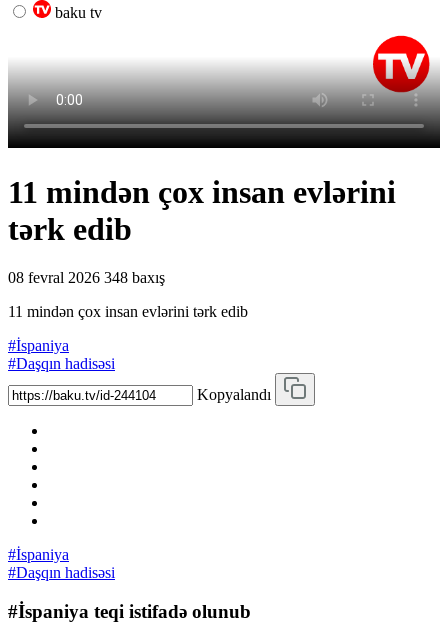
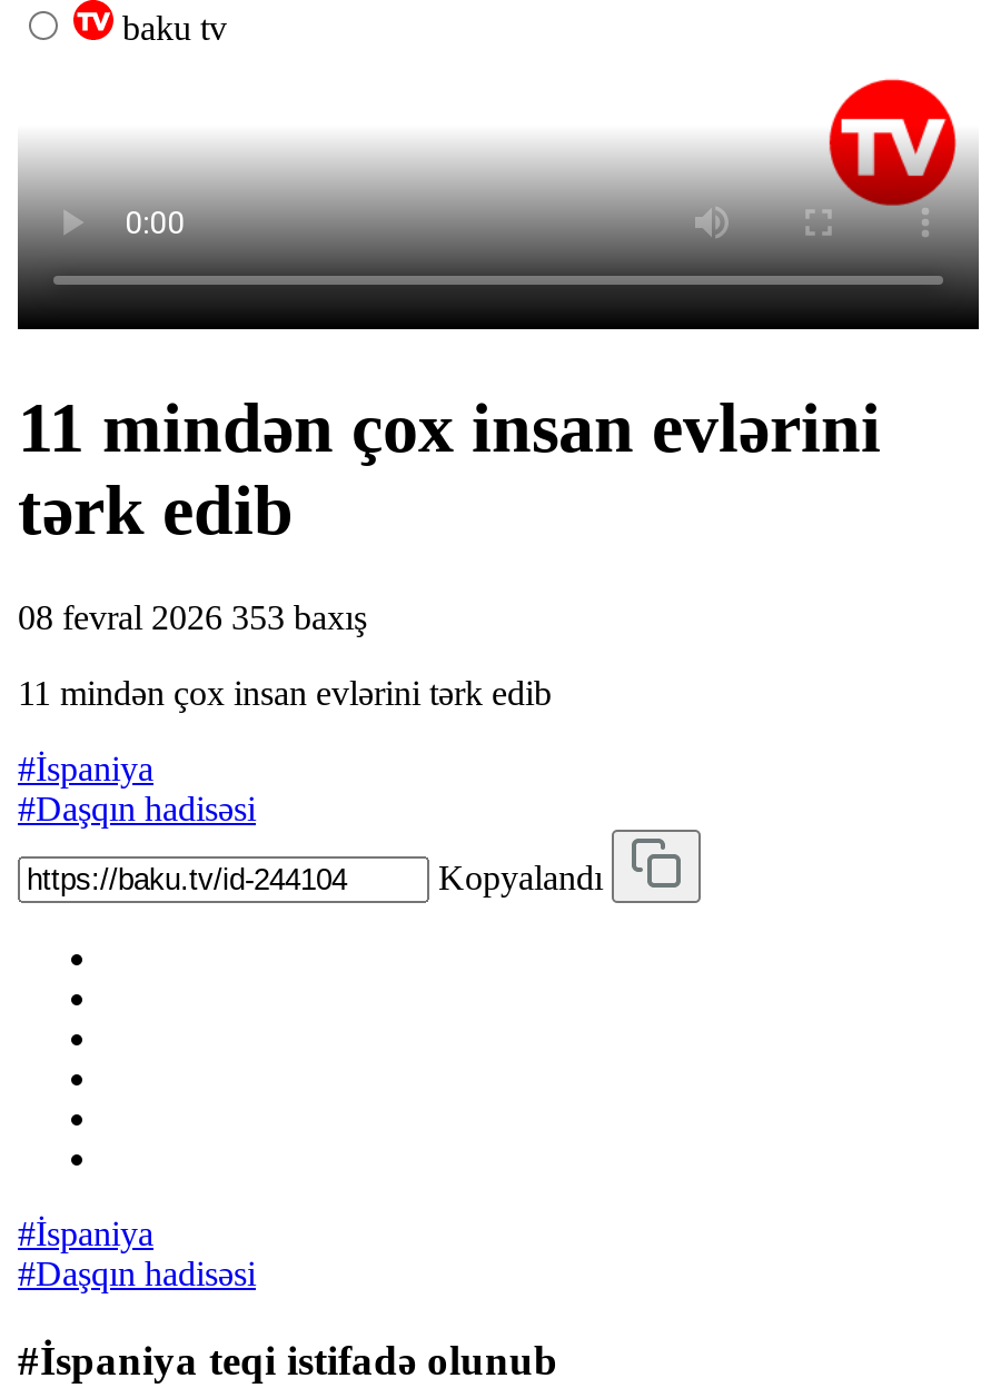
- 08 fevral 2026 348 baxış
+ 08 fevral 2026 353 baxış
